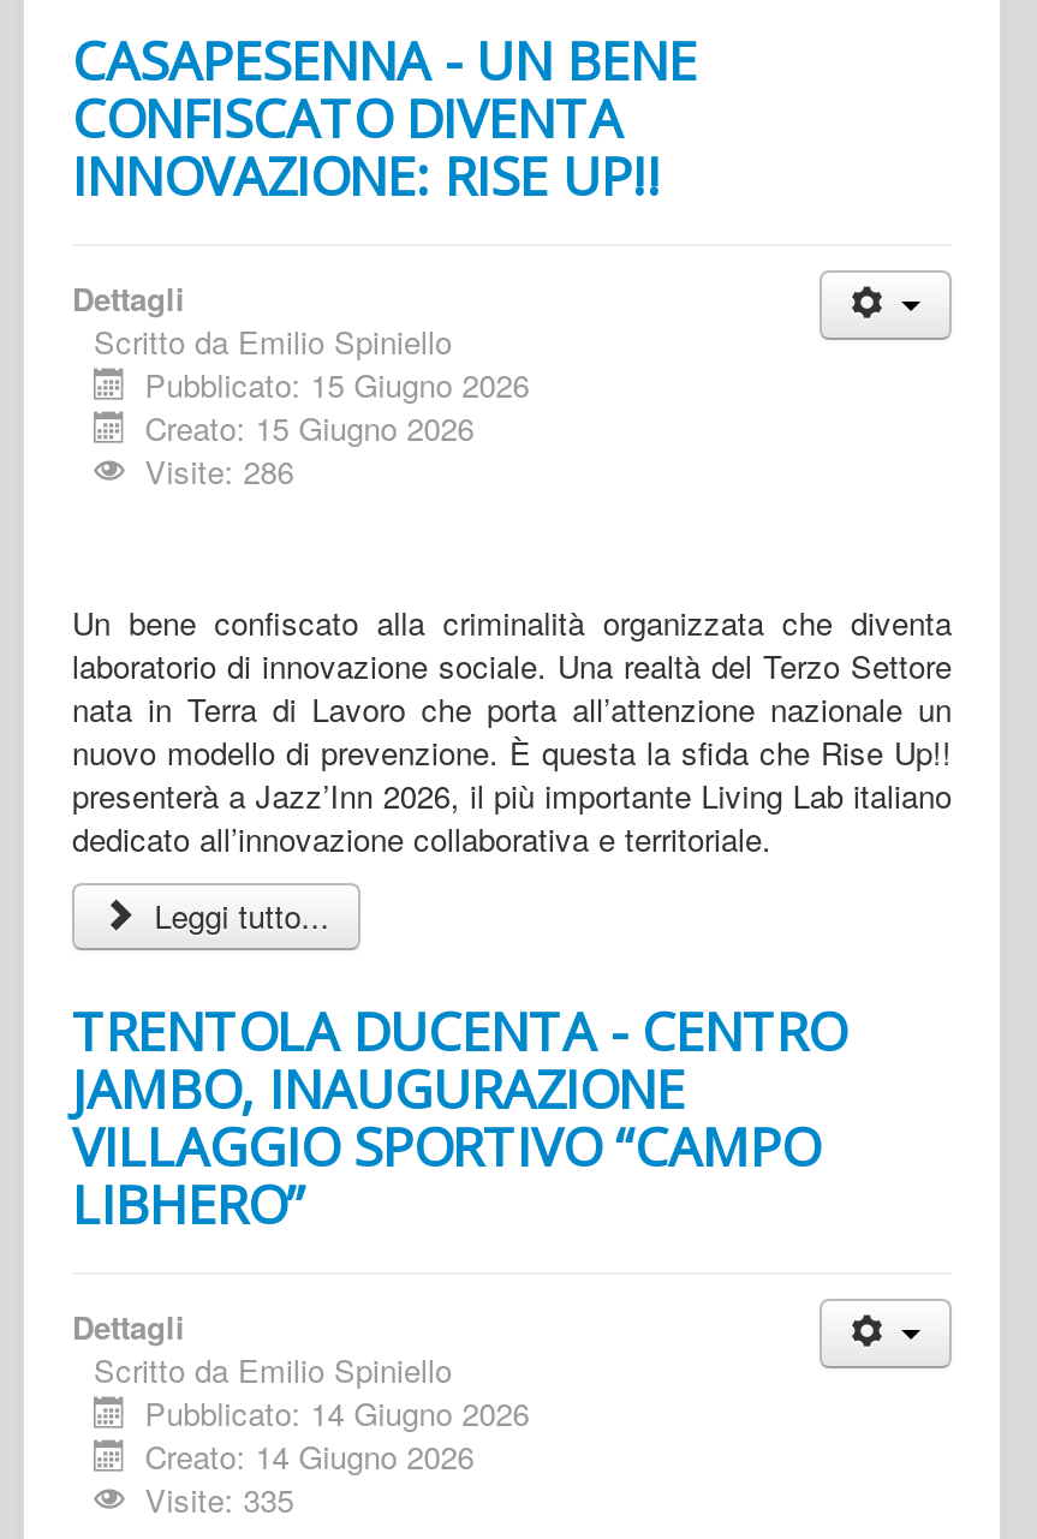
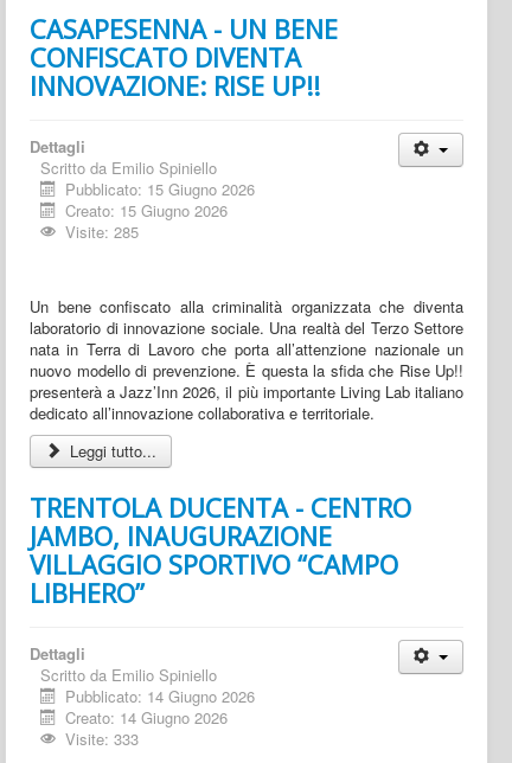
- Visite: 286
+ Visite: 285

- Visite: 335
+ Visite: 333
